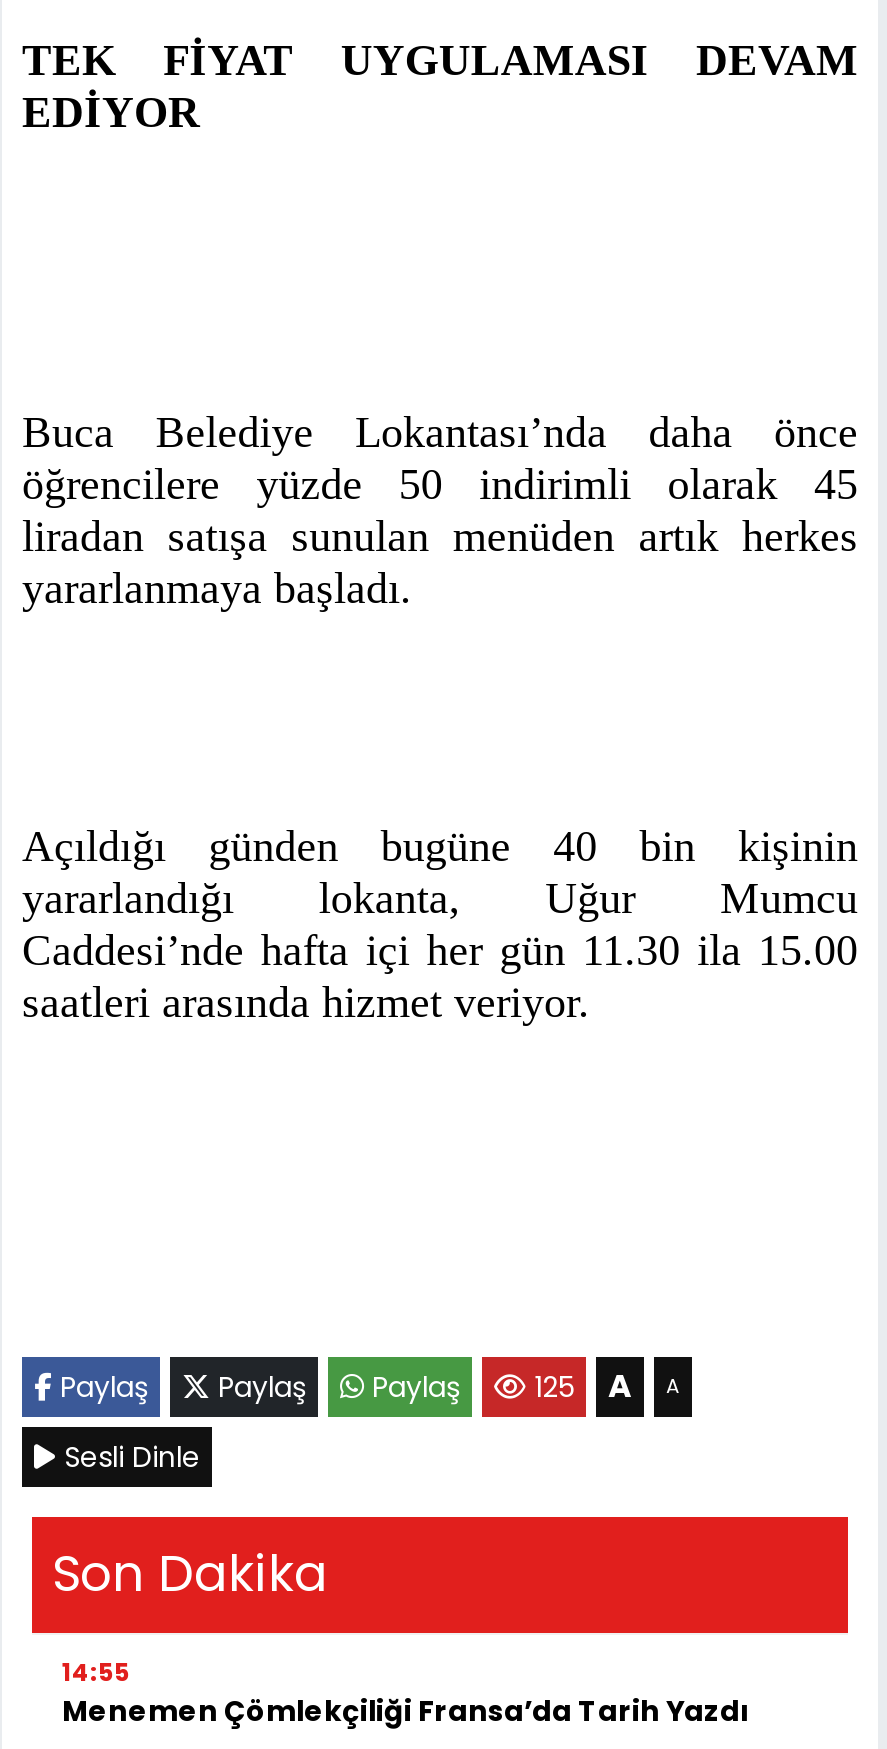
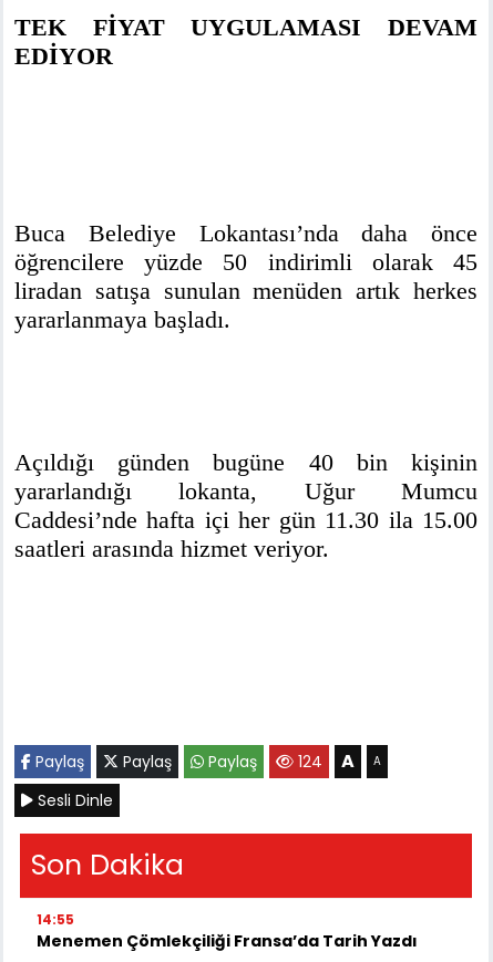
- Paylaş Paylaş Paylaş 125 A A
+ Paylaş Paylaş Paylaş 124 A A
